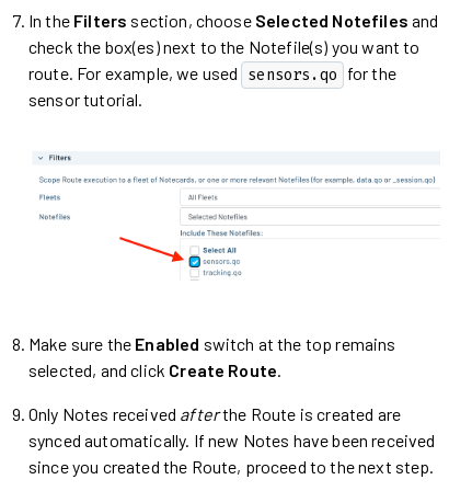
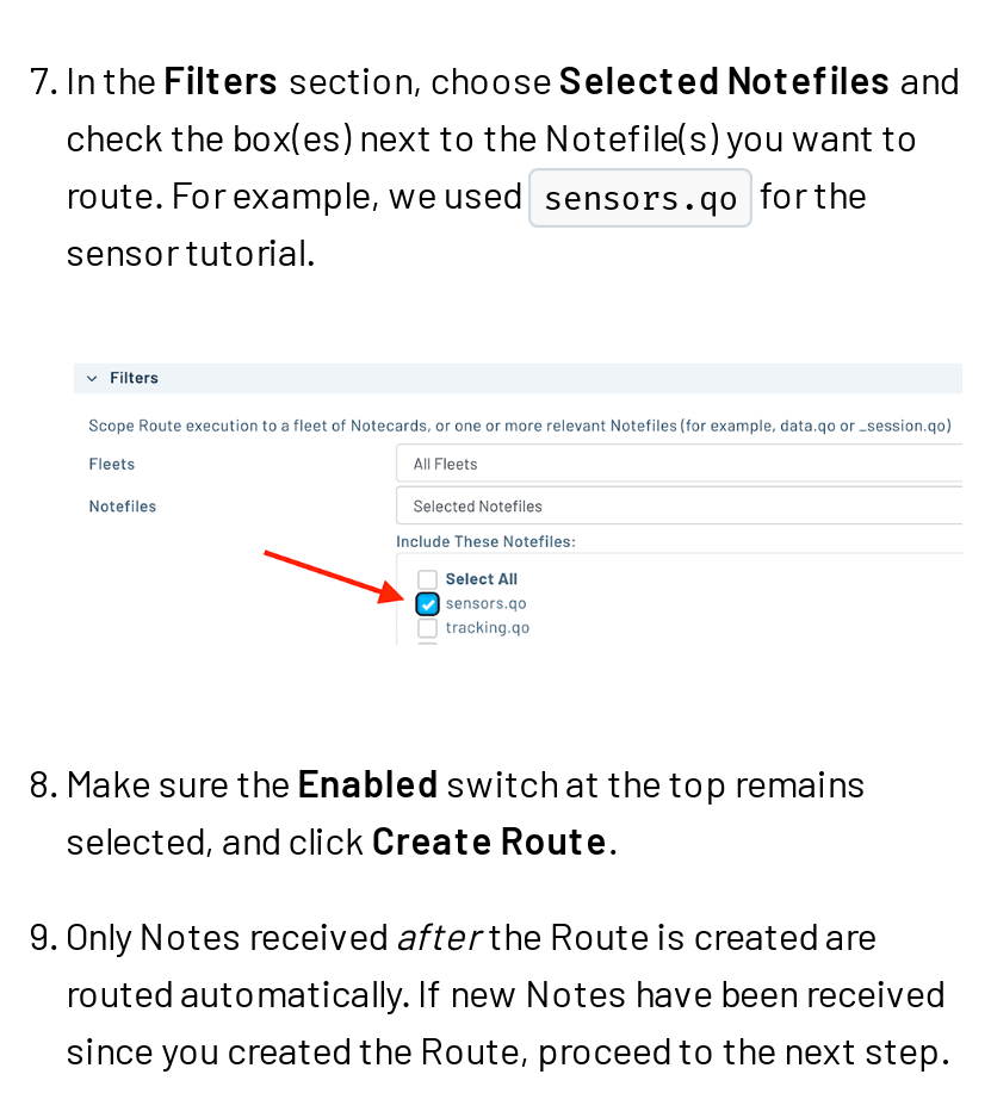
- synced automatically. If new Notes have been received
+ routed automatically. If new Notes have been received
